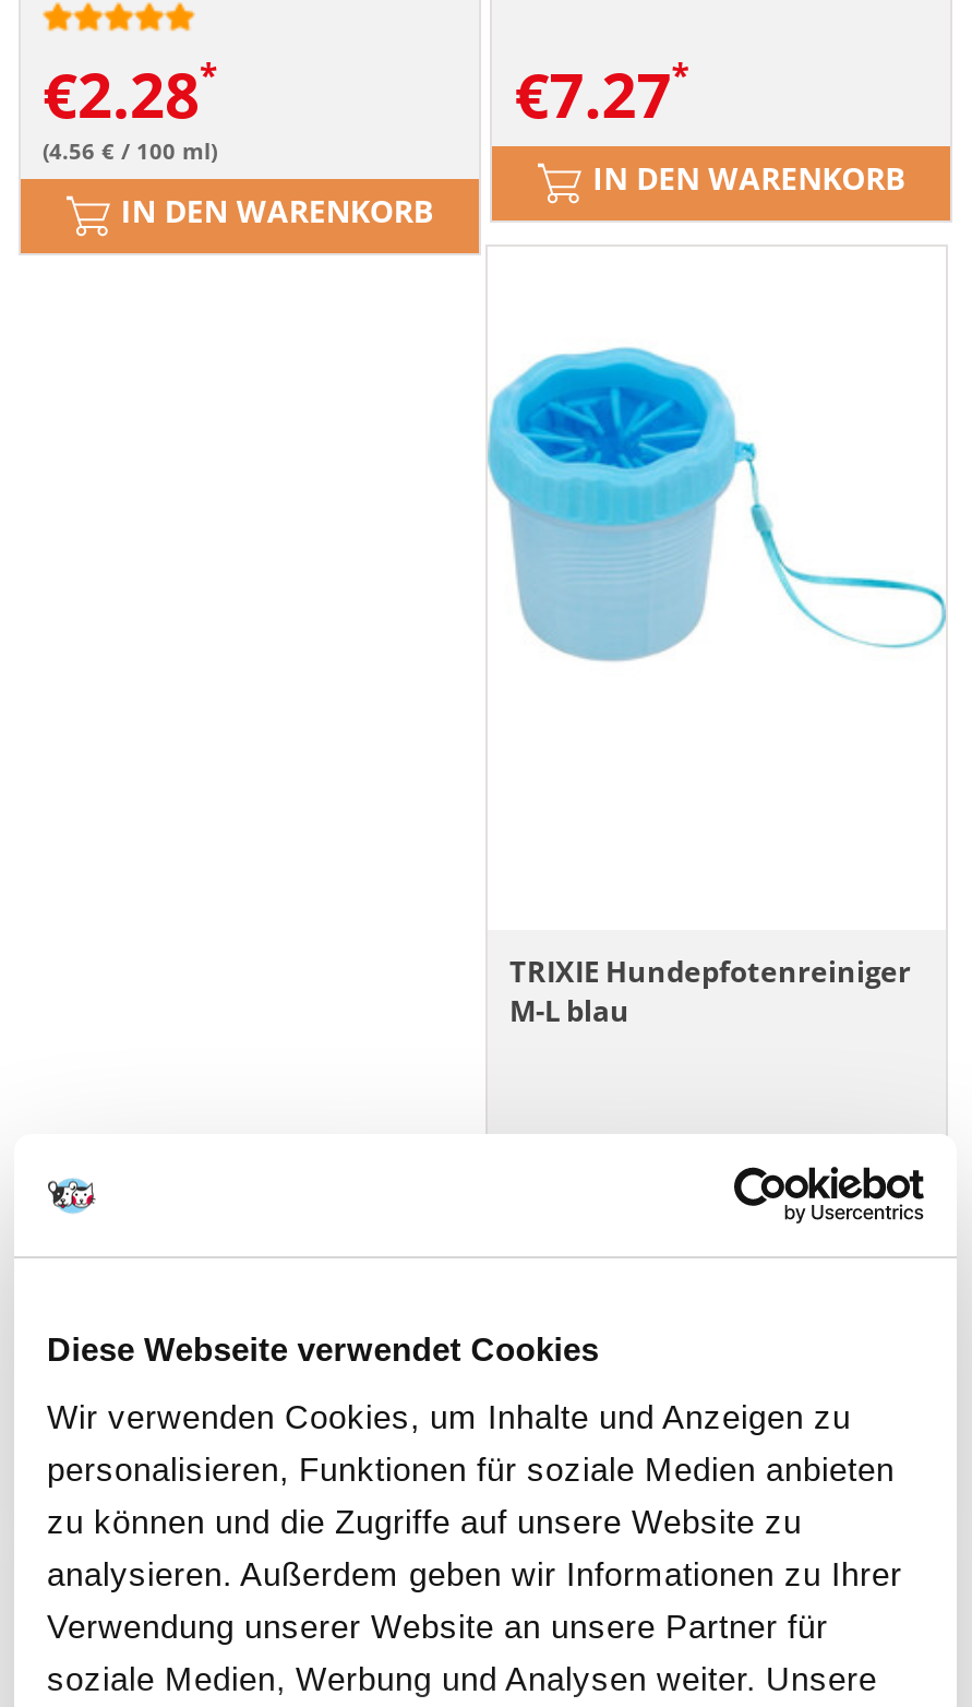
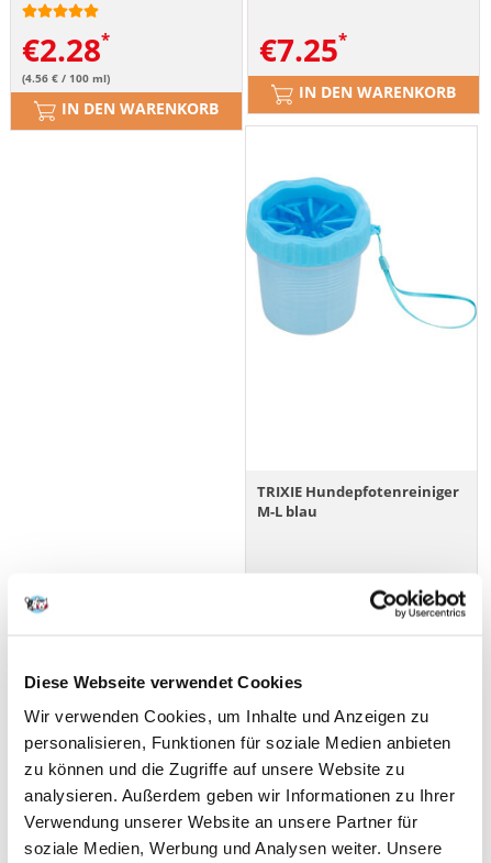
- €7.27
+ €7.25
